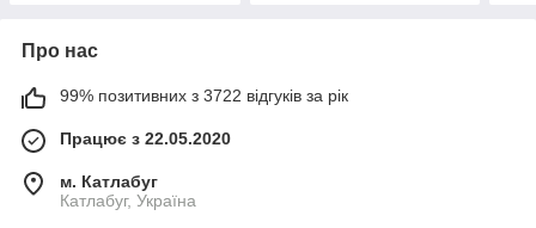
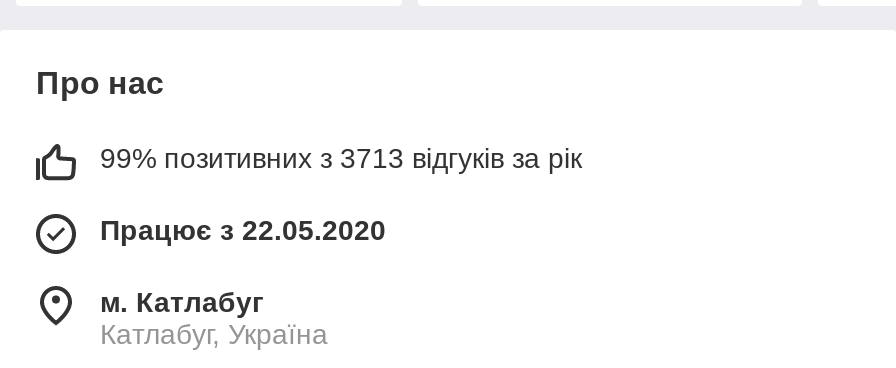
- 99% позитивних з 3722 відгуків за рік
+ 99% позитивних з 3713 відгуків за рік
